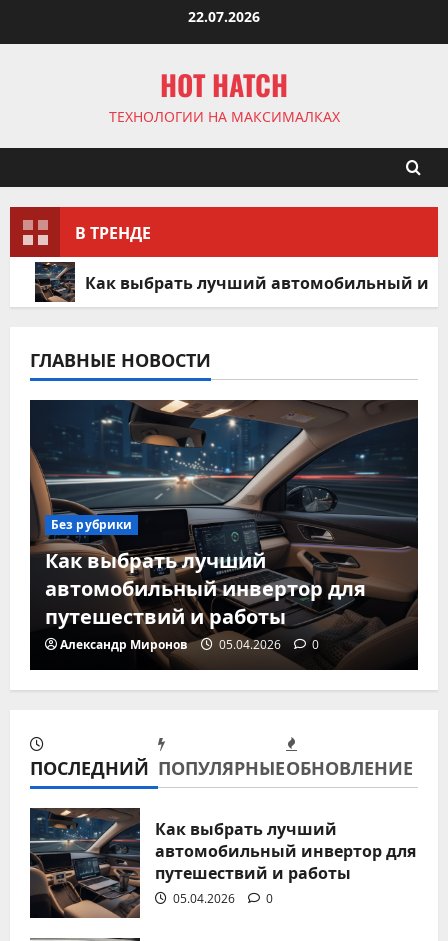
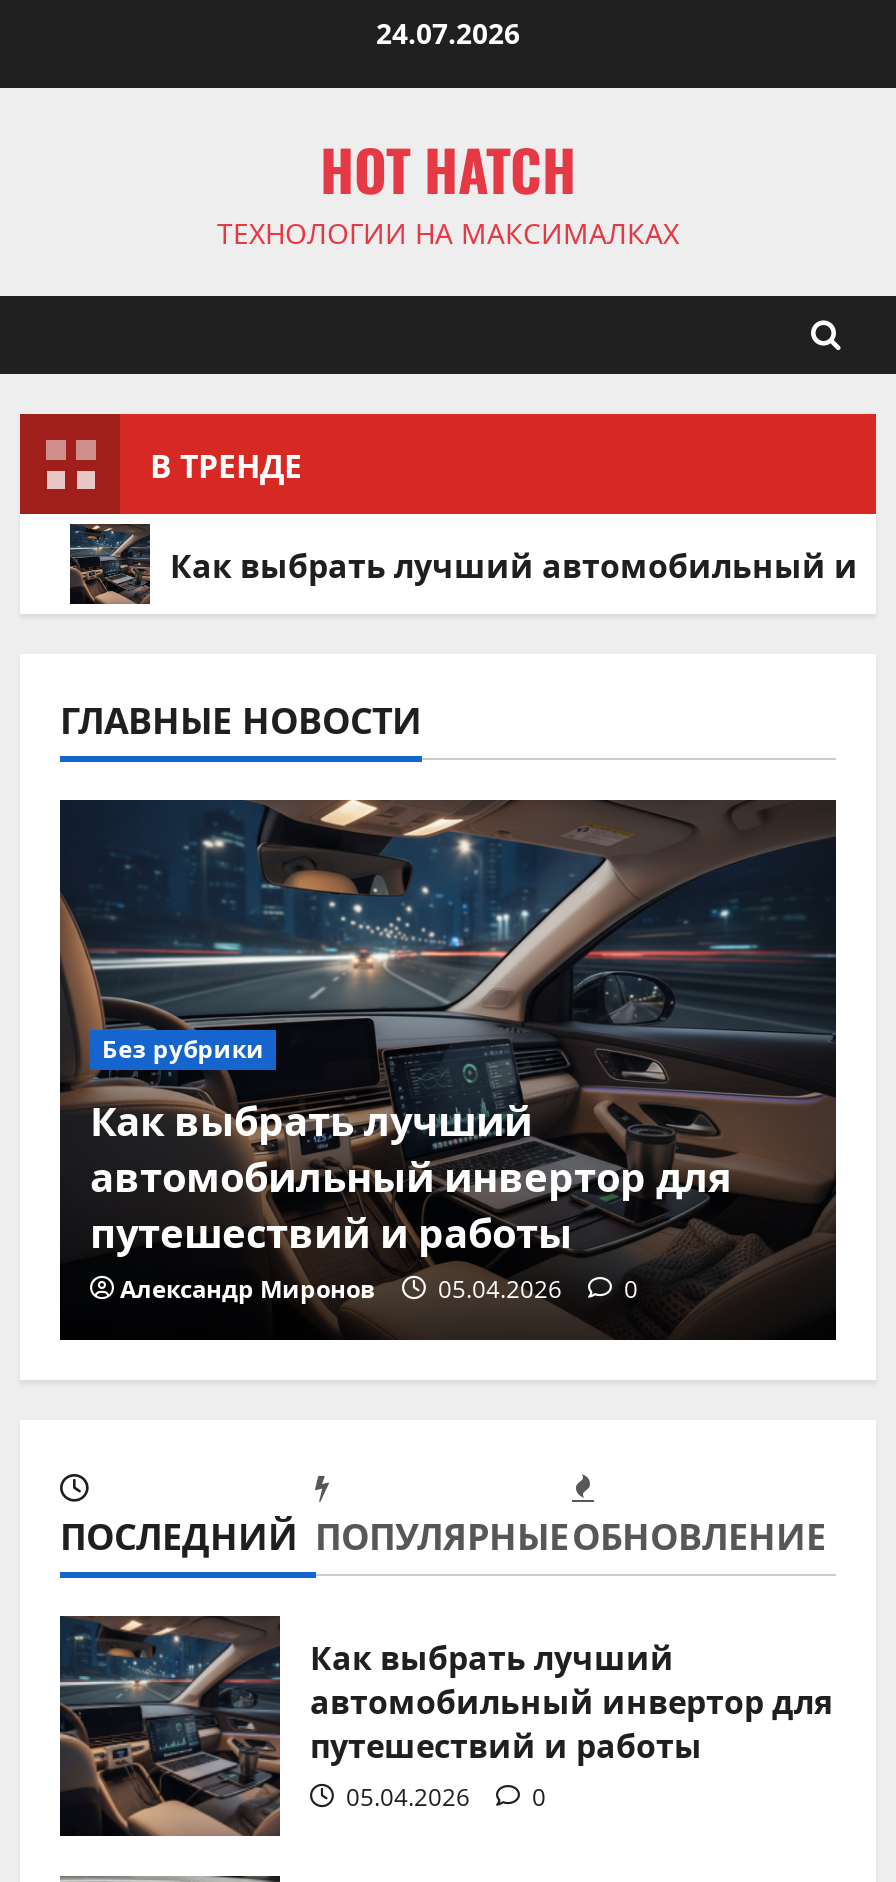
- 22.07.2026
+ 24.07.2026
